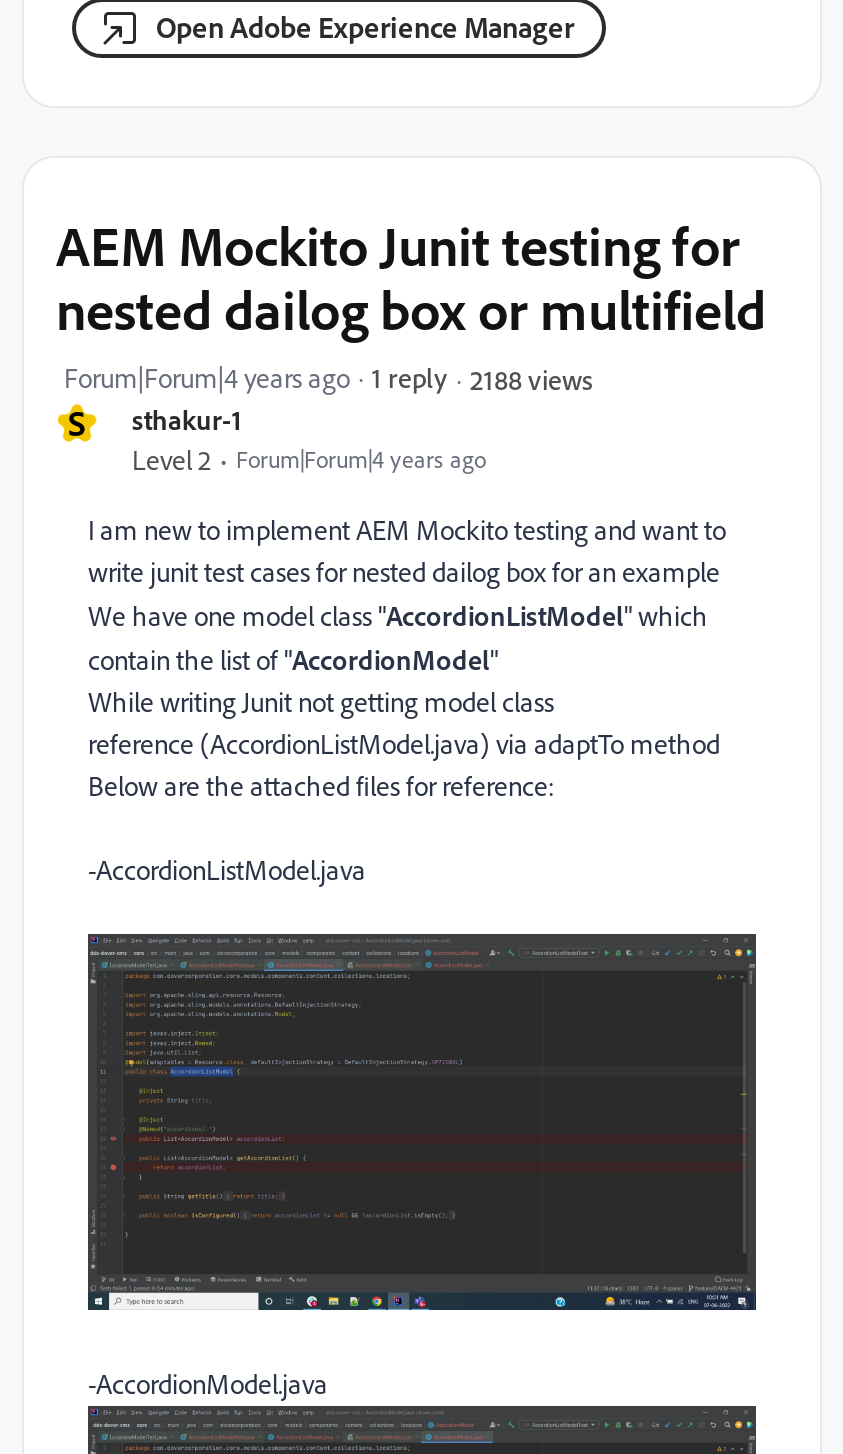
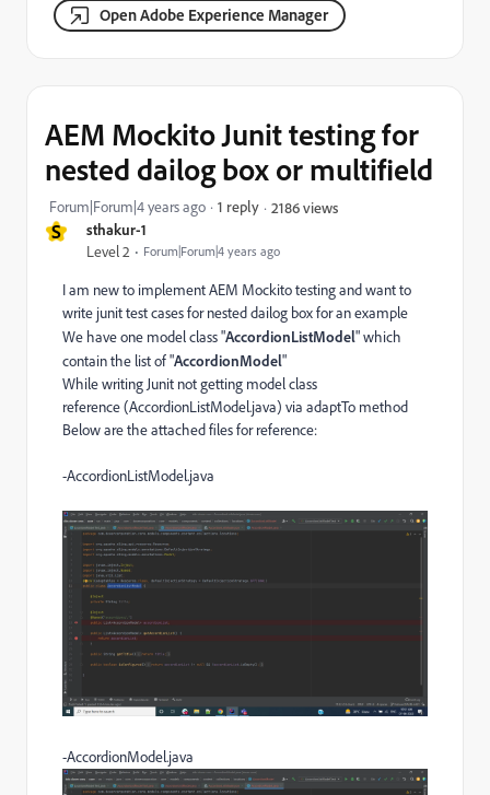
- 2188 views
+ 2186 views
